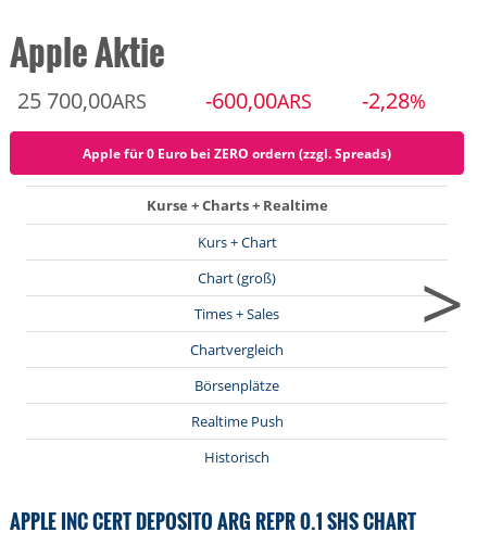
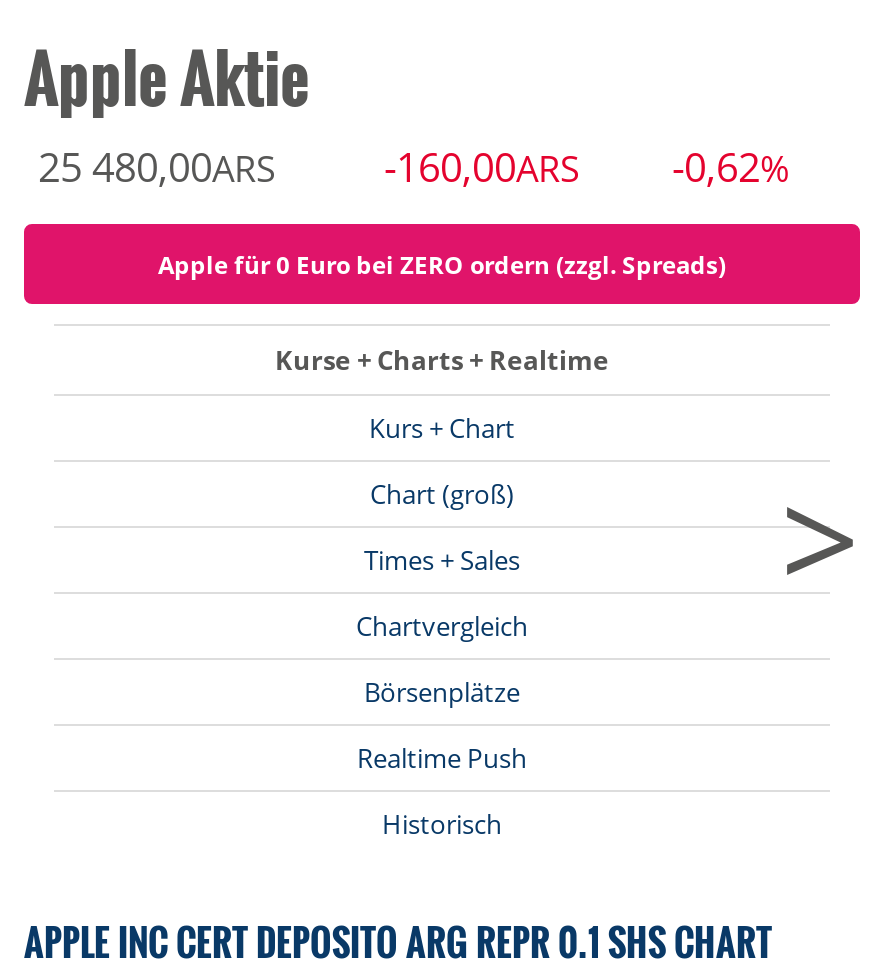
- 25 700,00ARS
+ 25 480,00ARS

- -600,00ARS
+ -160,00ARS

- -2,28%
+ -0,62%
